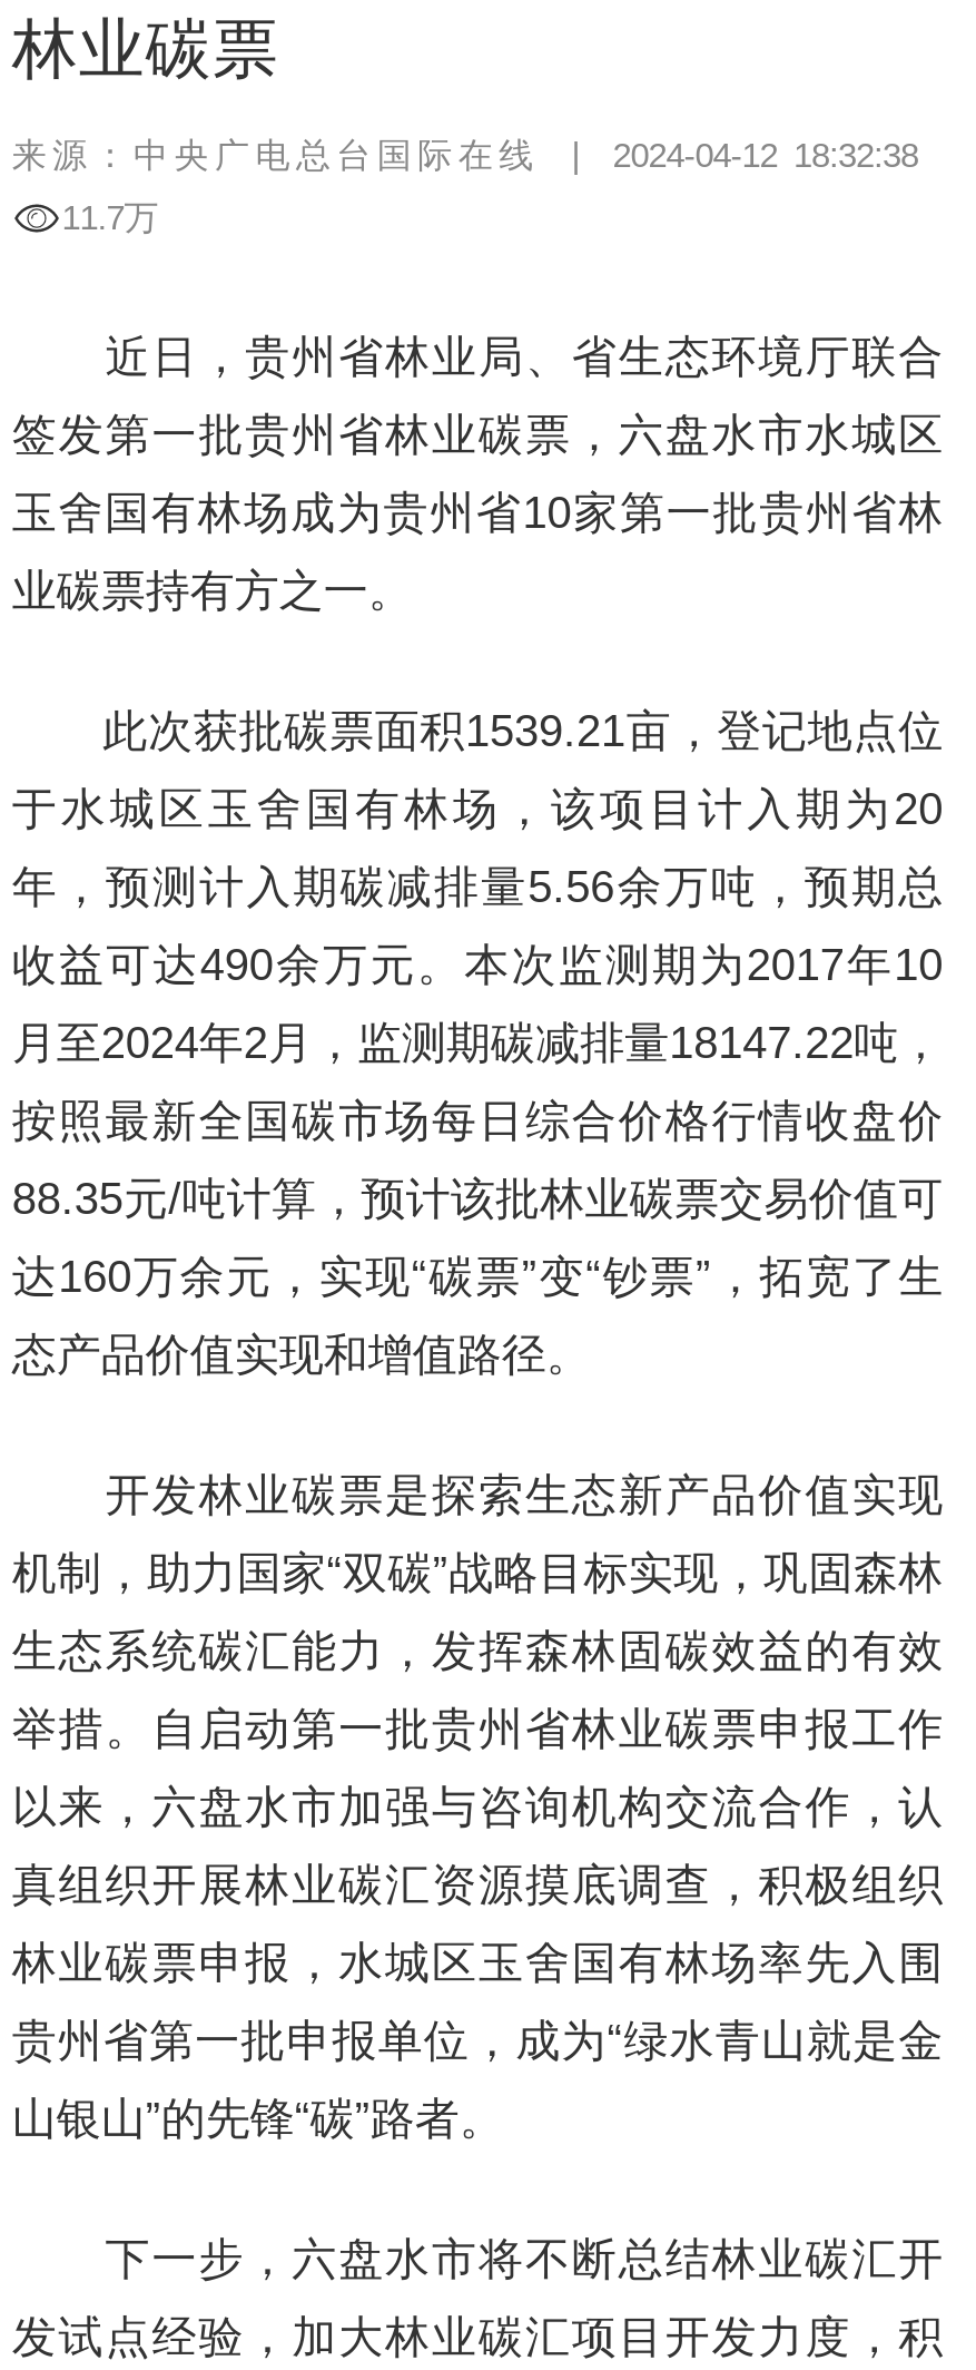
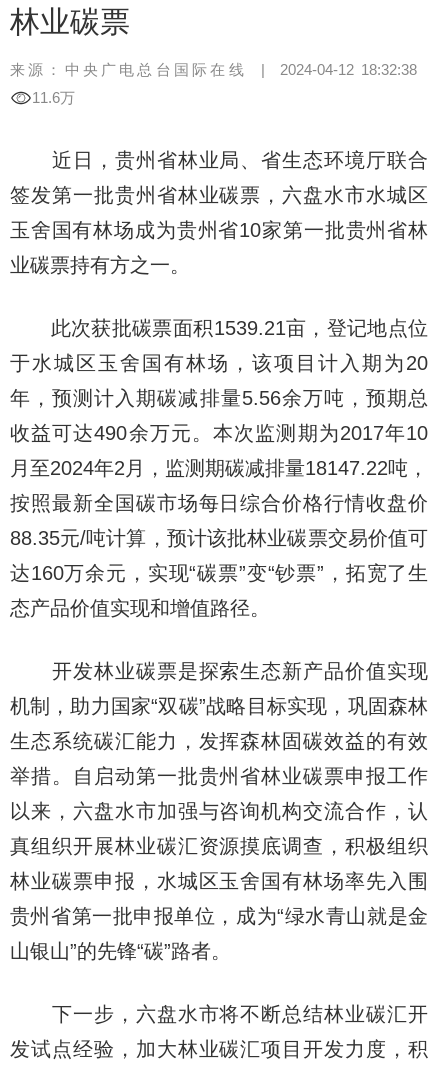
- 11.7万
+ 11.6万
